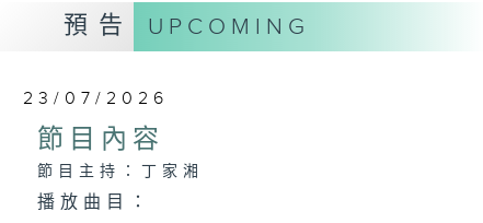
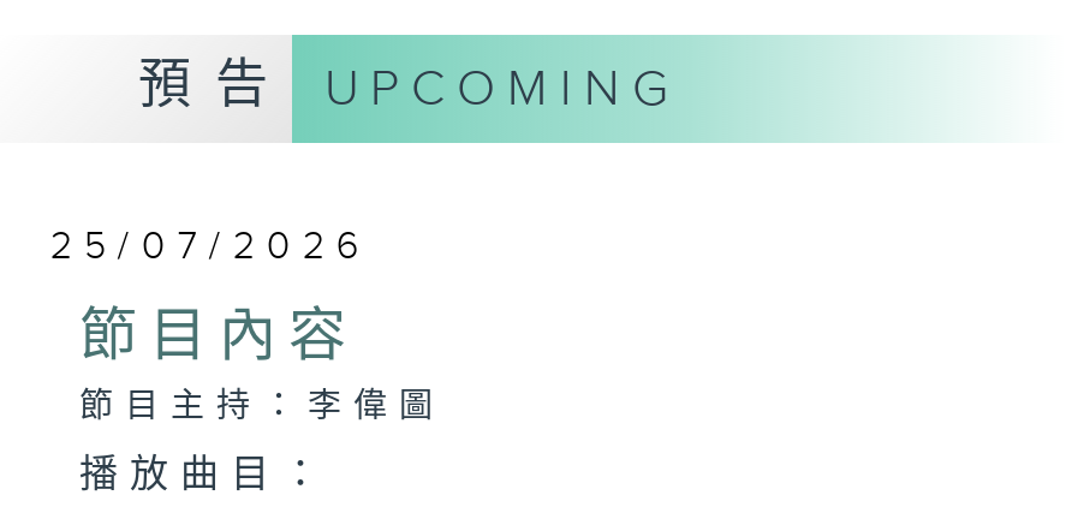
- 23/07/2026
+ 25/07/2026

- 節目主持：丁家湘
+ 節目主持：李偉圖
